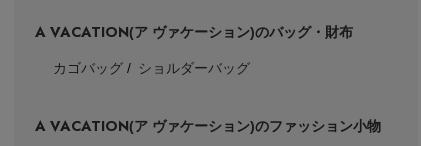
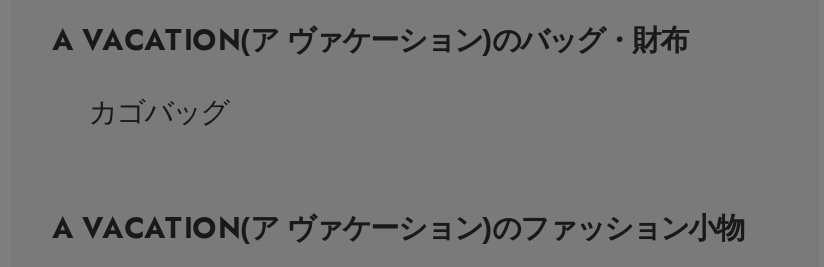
- ショルダーバッグ
